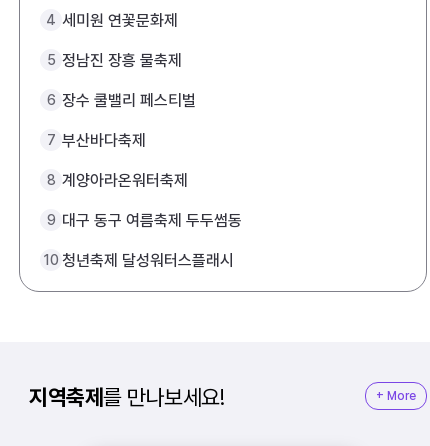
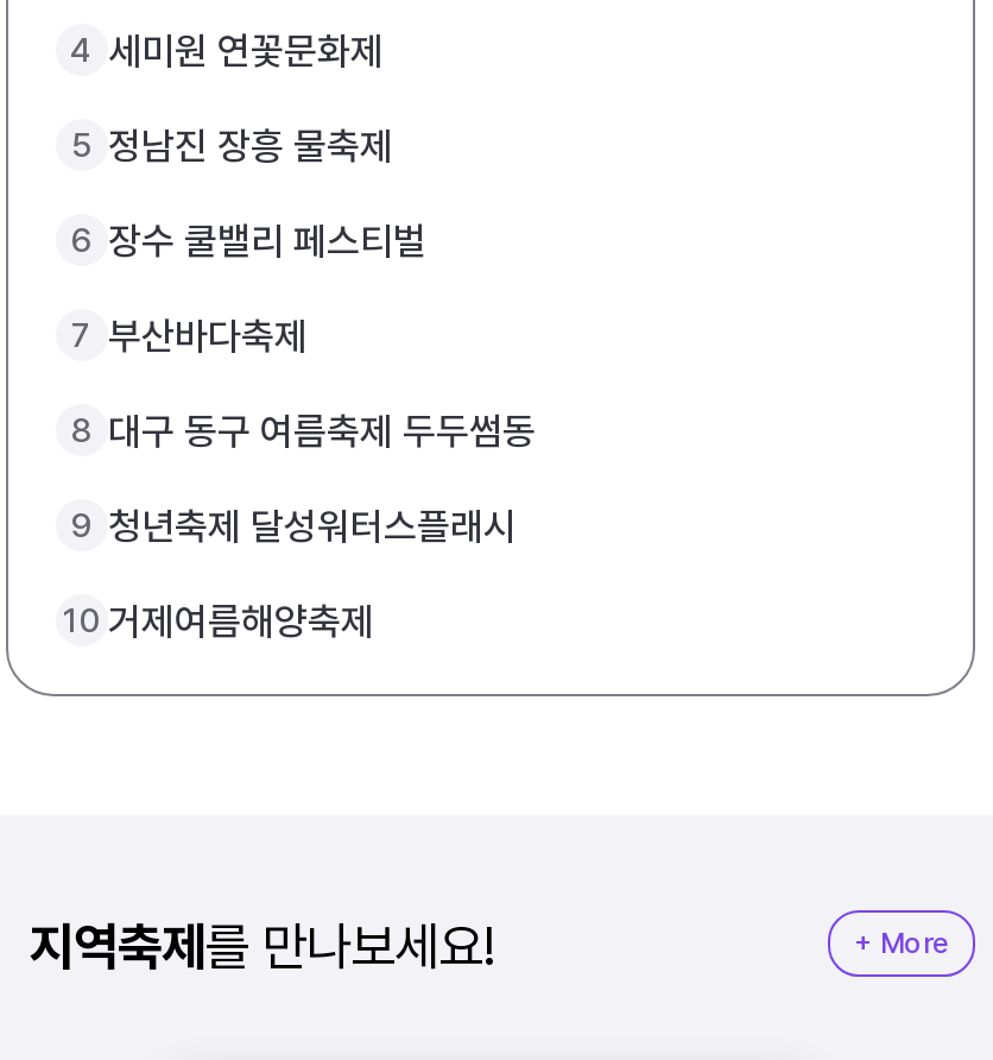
- 8 계양아라온워터축제
+ 8 대구 동구 여름축제 두두썸동

- 9 대구 동구 여름축제 두두썸동
+ 9 청년축제 달성워터스플래시

- 10 청년축제 달성워터스플래시
+ 10 거제여름해양축제
